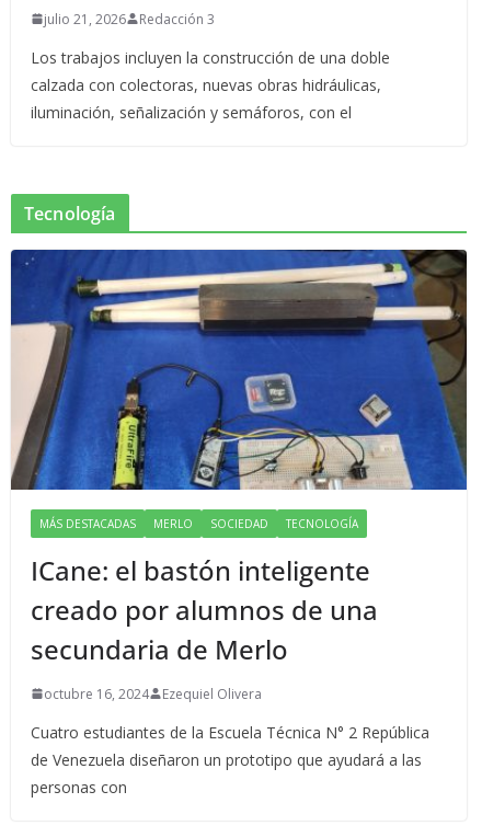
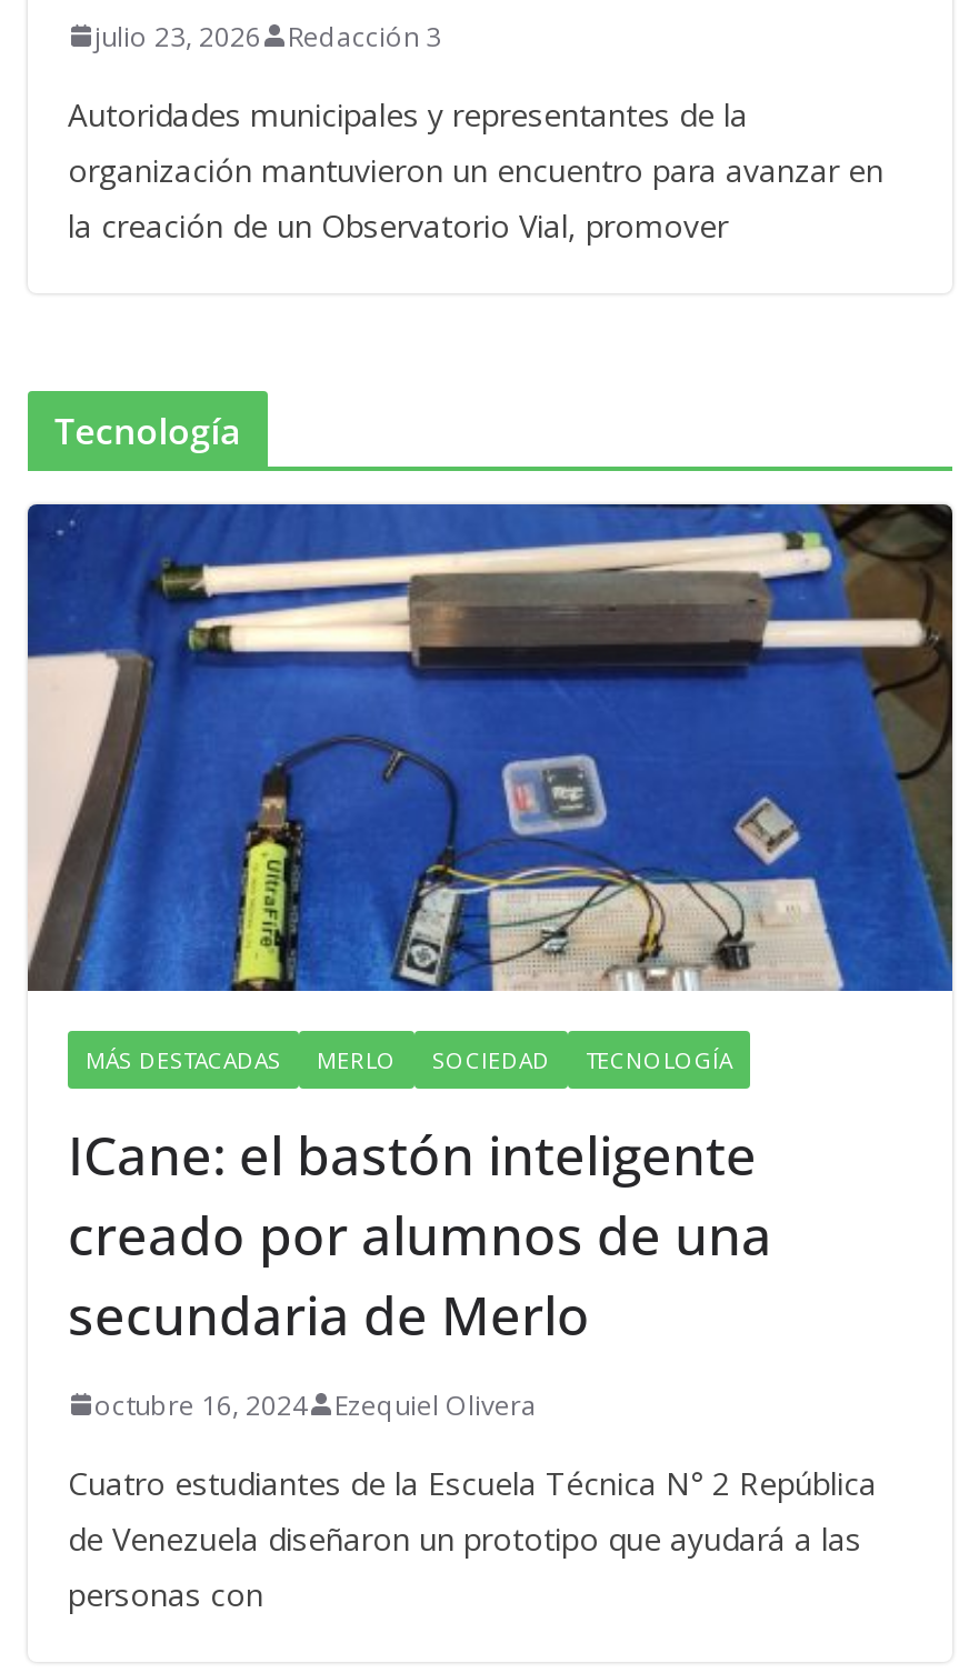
- julio 21, 2026 Redacción 3
+ julio 23, 2026 Redacción 3

- Los trabajos incluyen la construcción de una doble
- calzada con colectoras, nuevas obras hidráulicas,
- iluminación, señalización y semáforos, con el
+ Autoridades municipales y representantes de la
+ organización mantuvieron un encuentro para avanzar en
+ la creación de un Observatorio Vial, promover
